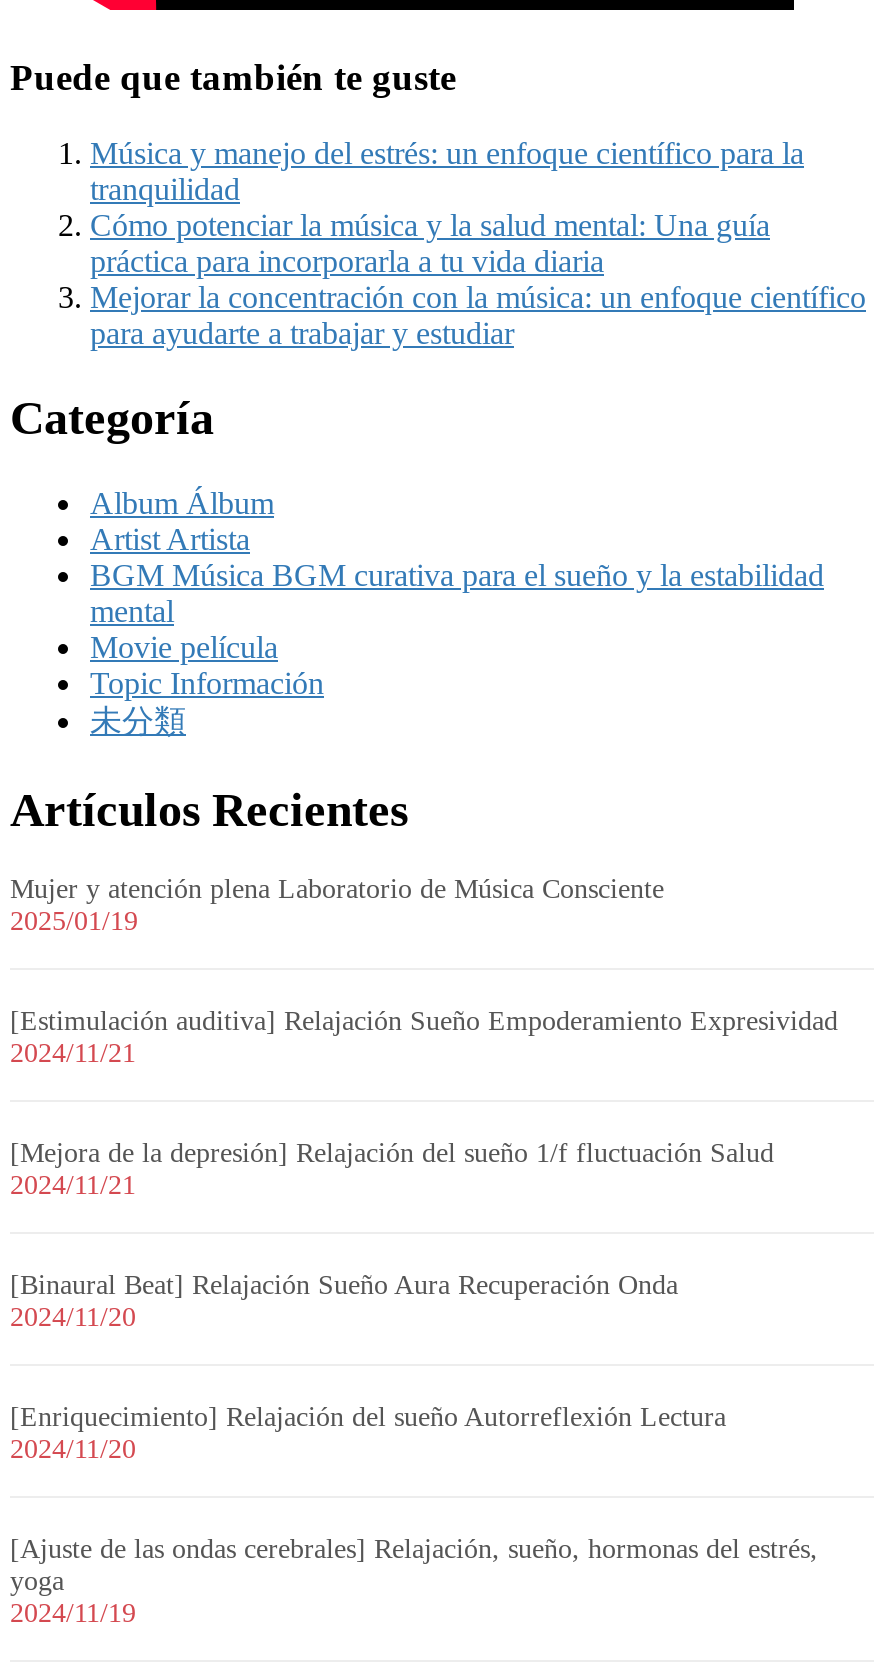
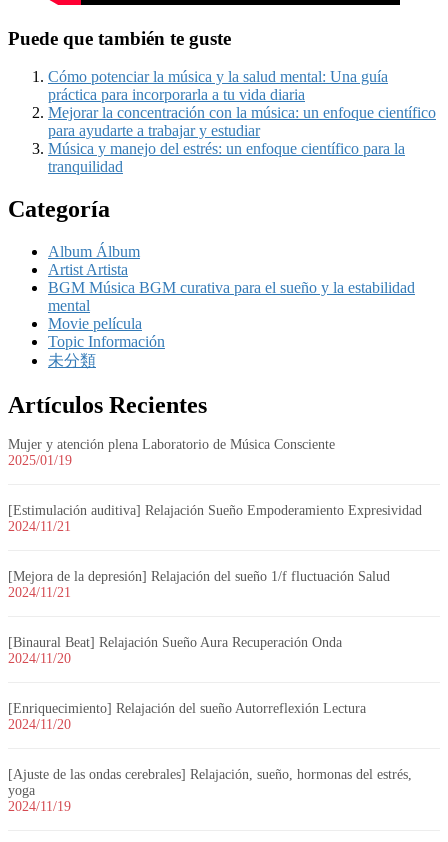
moved down: Música y manejo del estrés: un enfoque científico para la | tranquilidad

moved up: Cómo potenciar la música y la salud mental: Una guía | práctica para incorporarla a tu vida diaria | Mejorar la concentración con la música: un enfoque científico | para ayudarte a trabajar y estudiar
